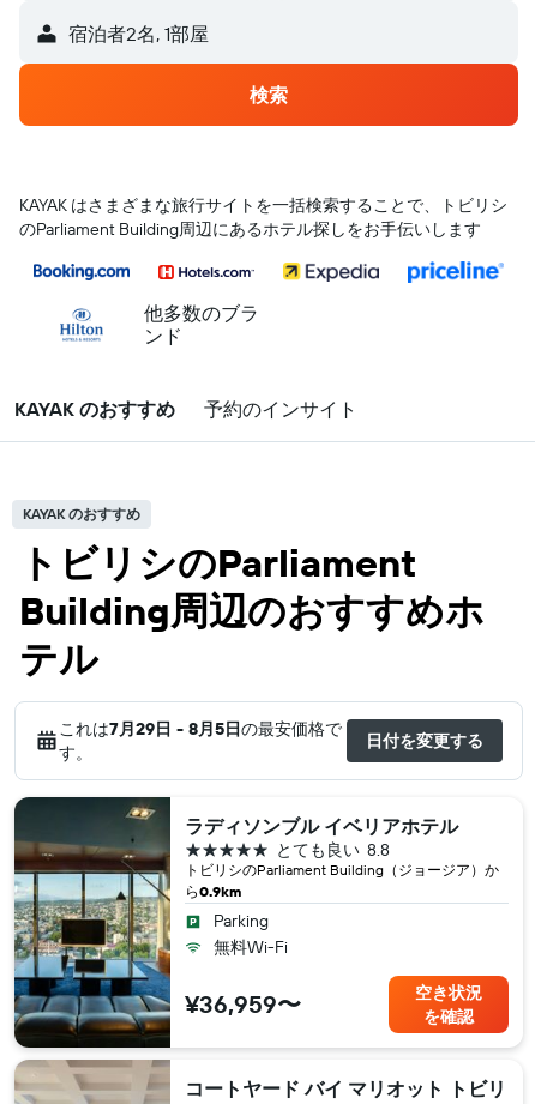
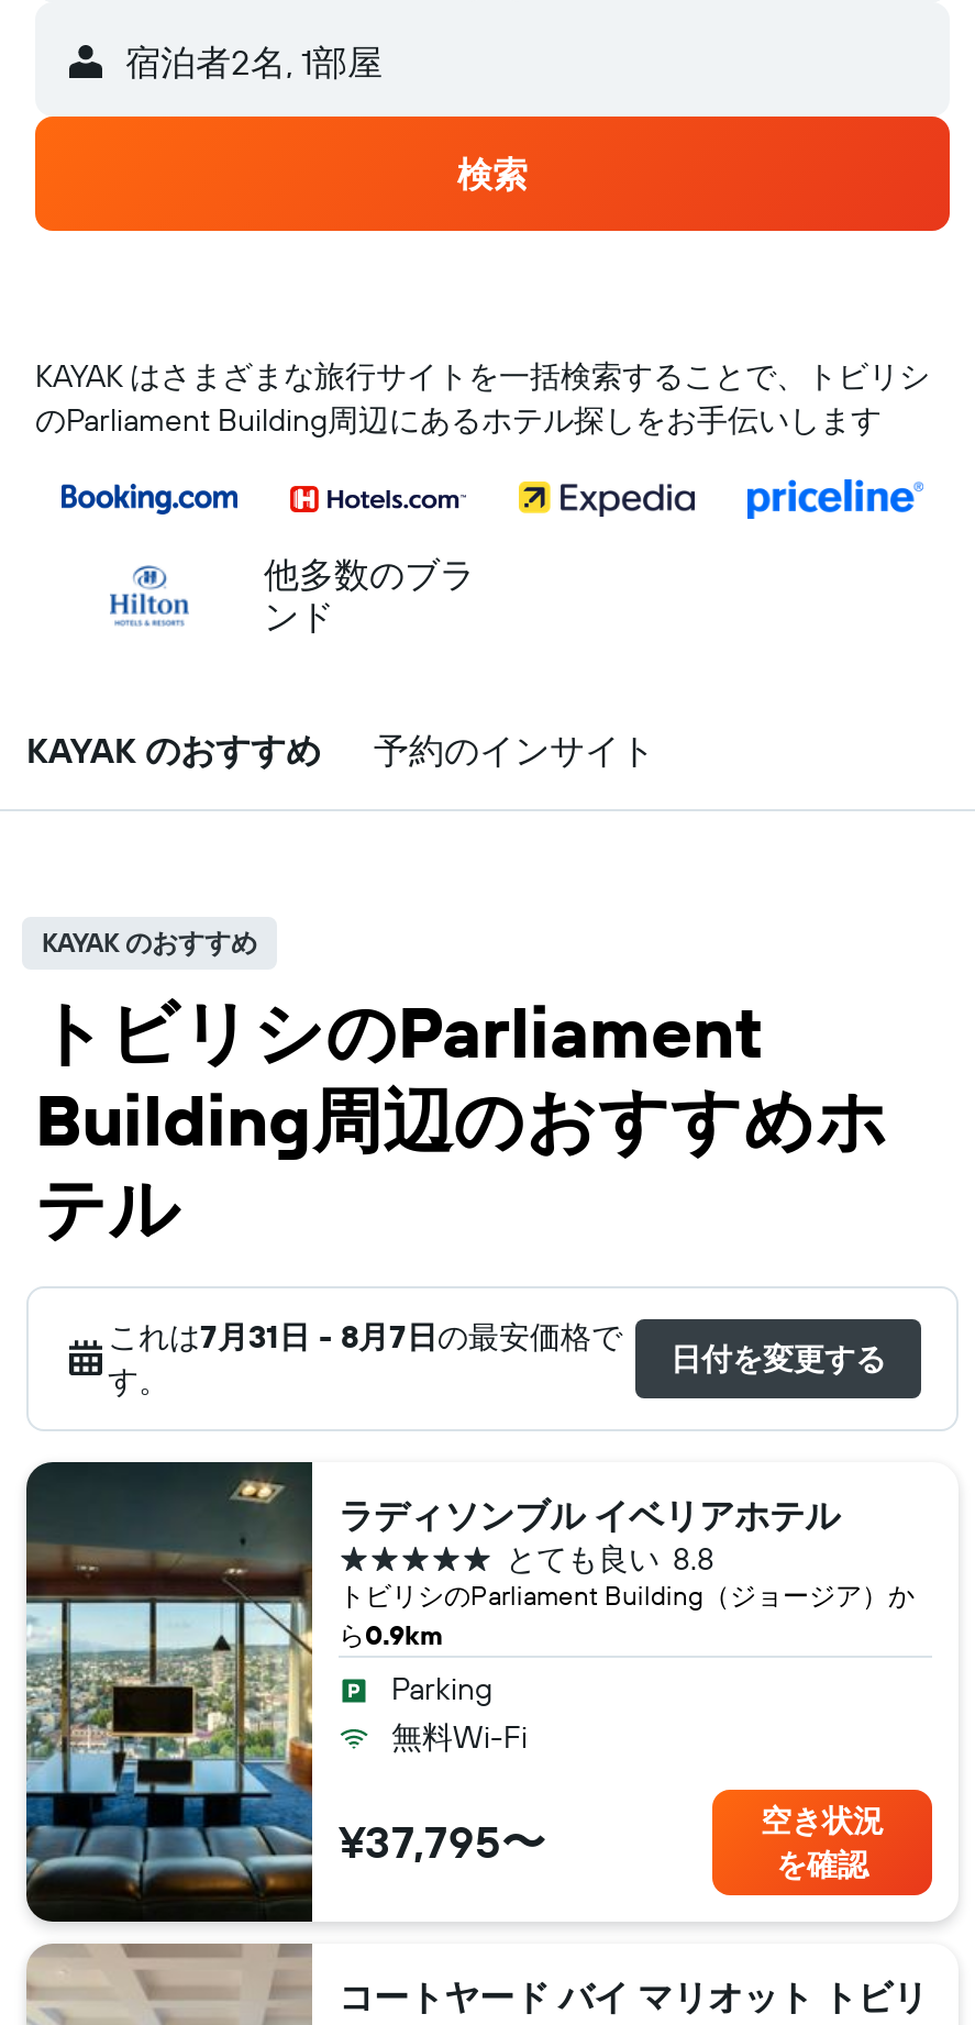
- これは7月29日 - 8月5日の最安価格で
+ これは7月31日 - 8月7日の最安価格で

- ¥36,959〜
+ ¥37,795〜
